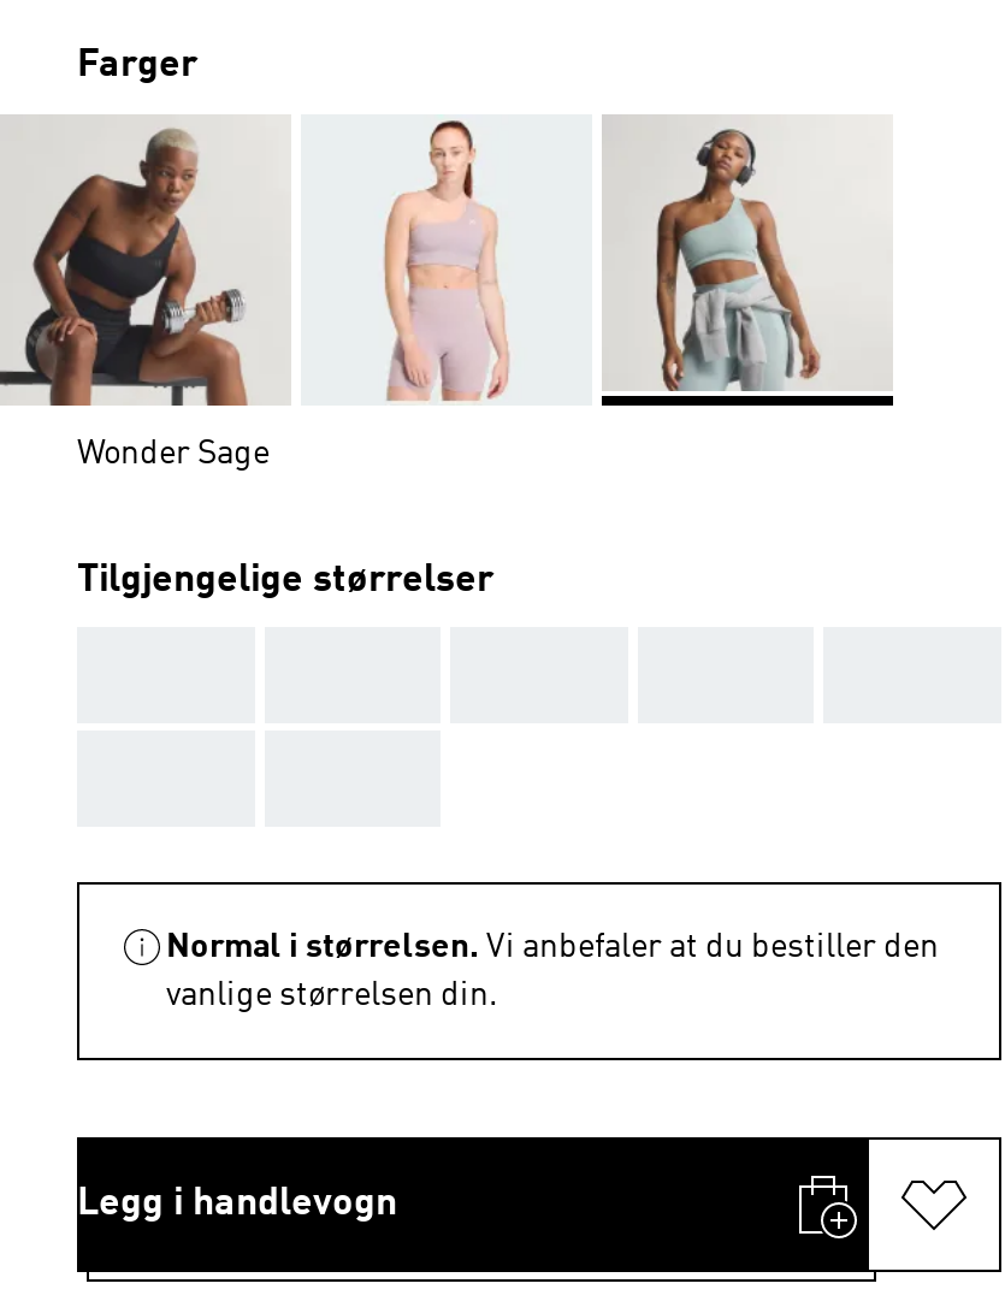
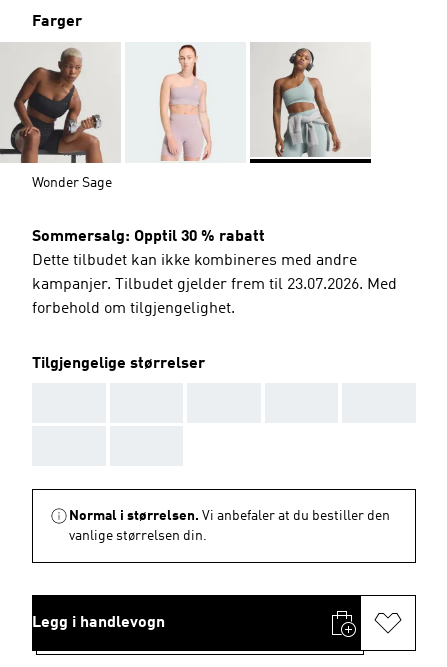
+ Sommersalg: Opptil 30 % rabatt
+ Dette tilbudet kan ikke kombineres med andre
+ kampanjer. Tilbudet gjelder frem til 23.07.2026. Med
+ forbehold om tilgjengelighet.
